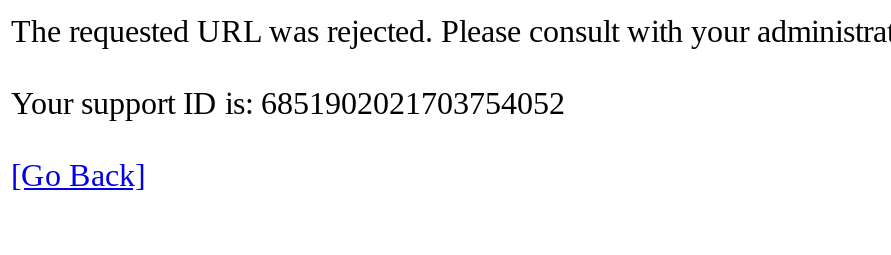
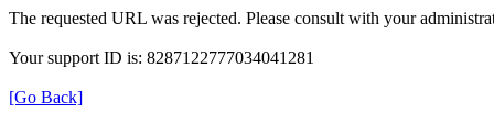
- Your support ID is: 6851902021703754052
+ Your support ID is: 8287122777034041281
